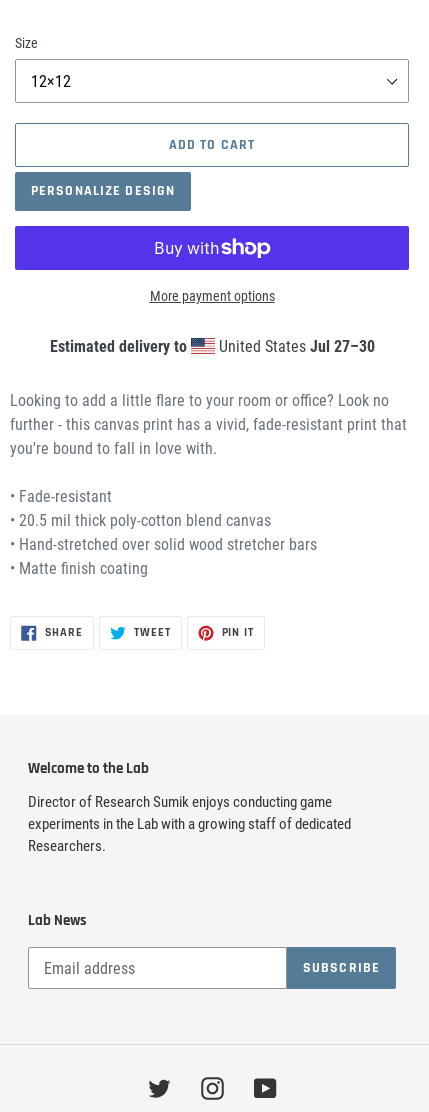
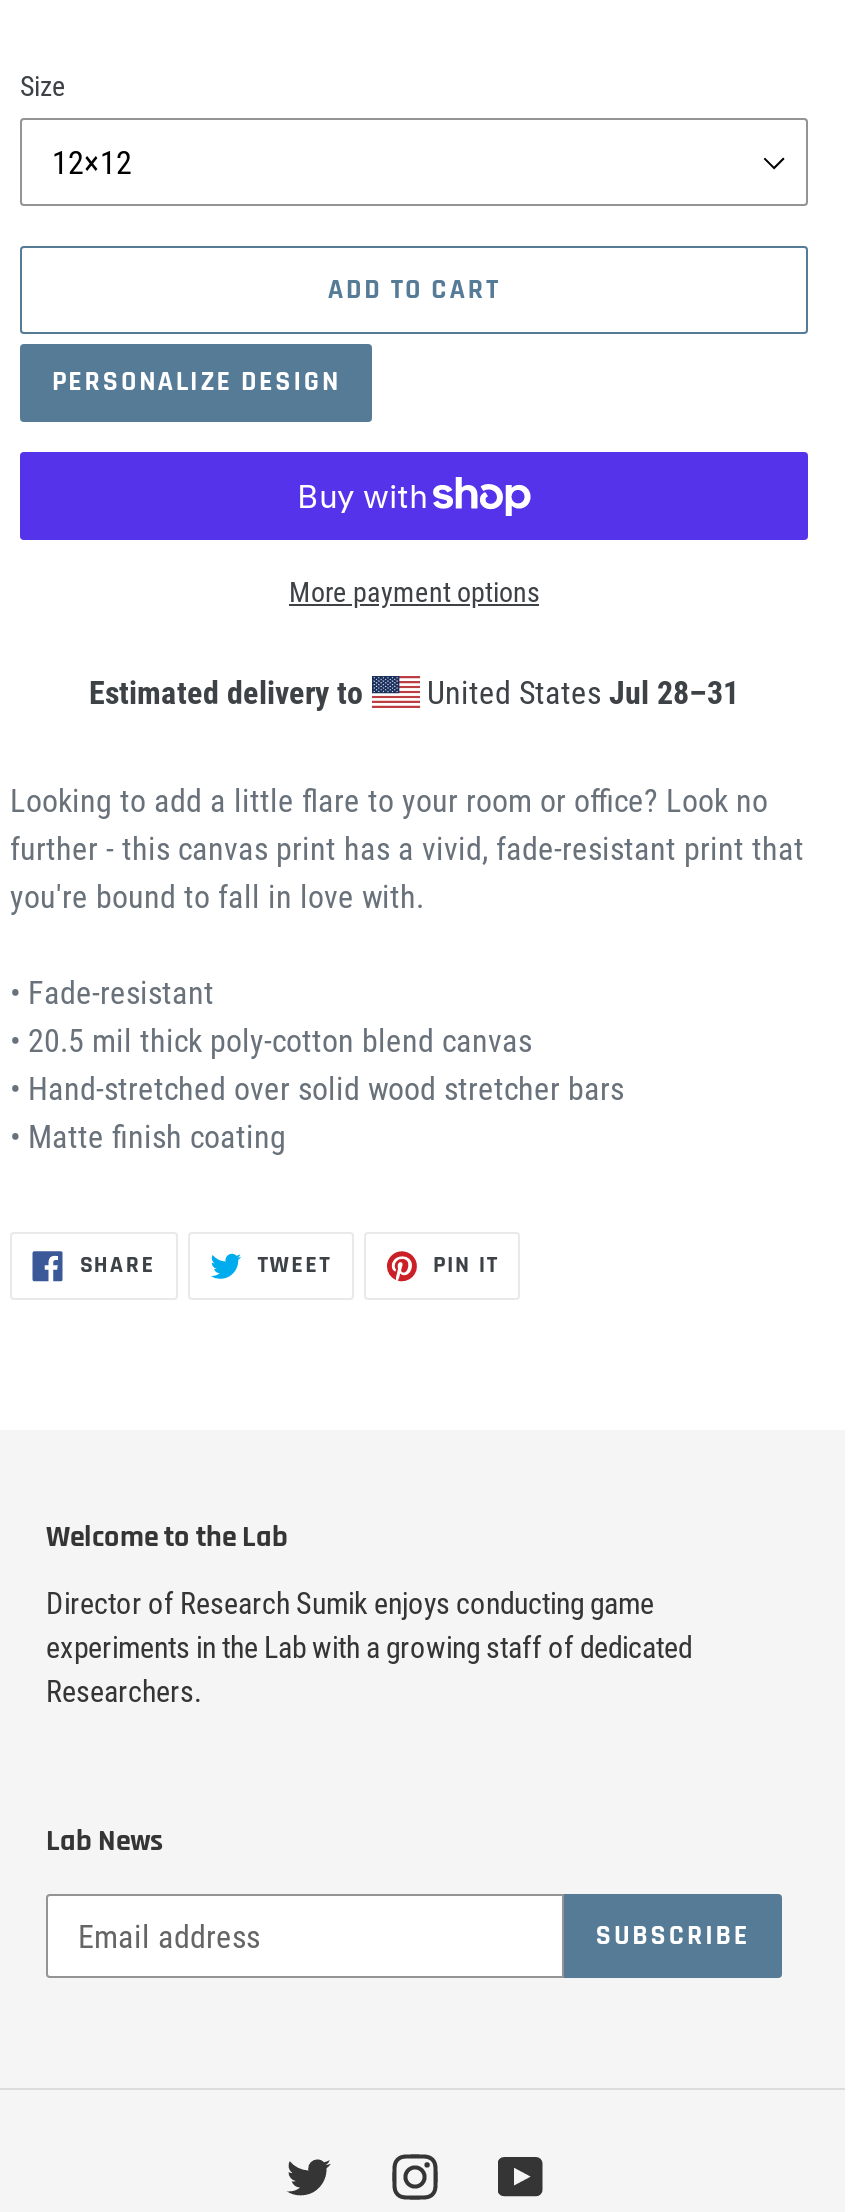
- United States Jul 27–30
+ United States Jul 28–31
